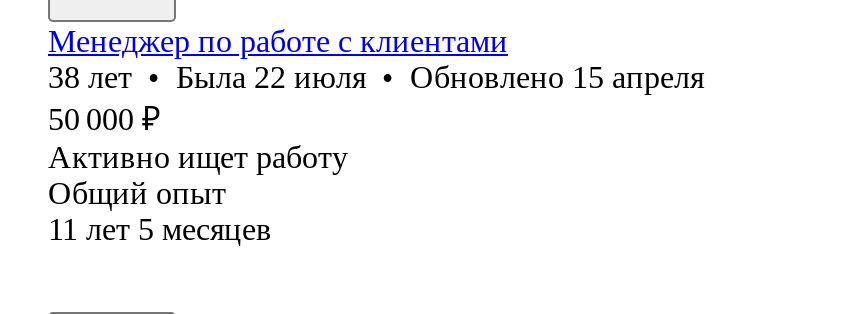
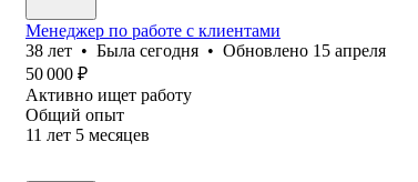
- 38 лет • Была 22 июля • Обновлено 15 апреля
+ 38 лет • Была сегодня • Обновлено 15 апреля
